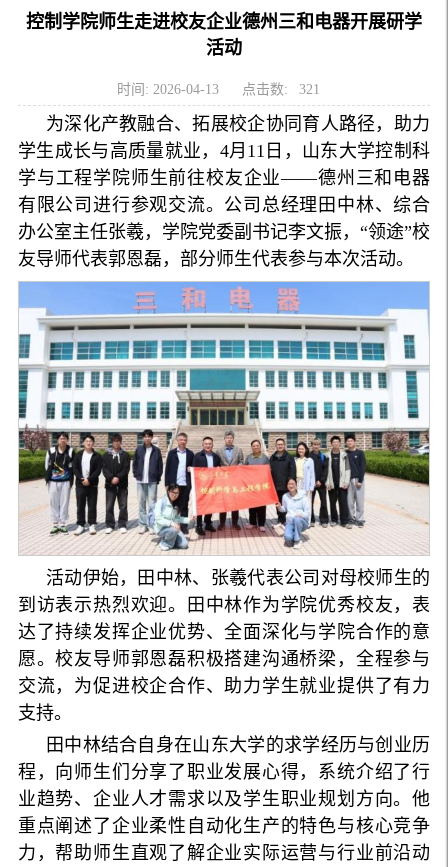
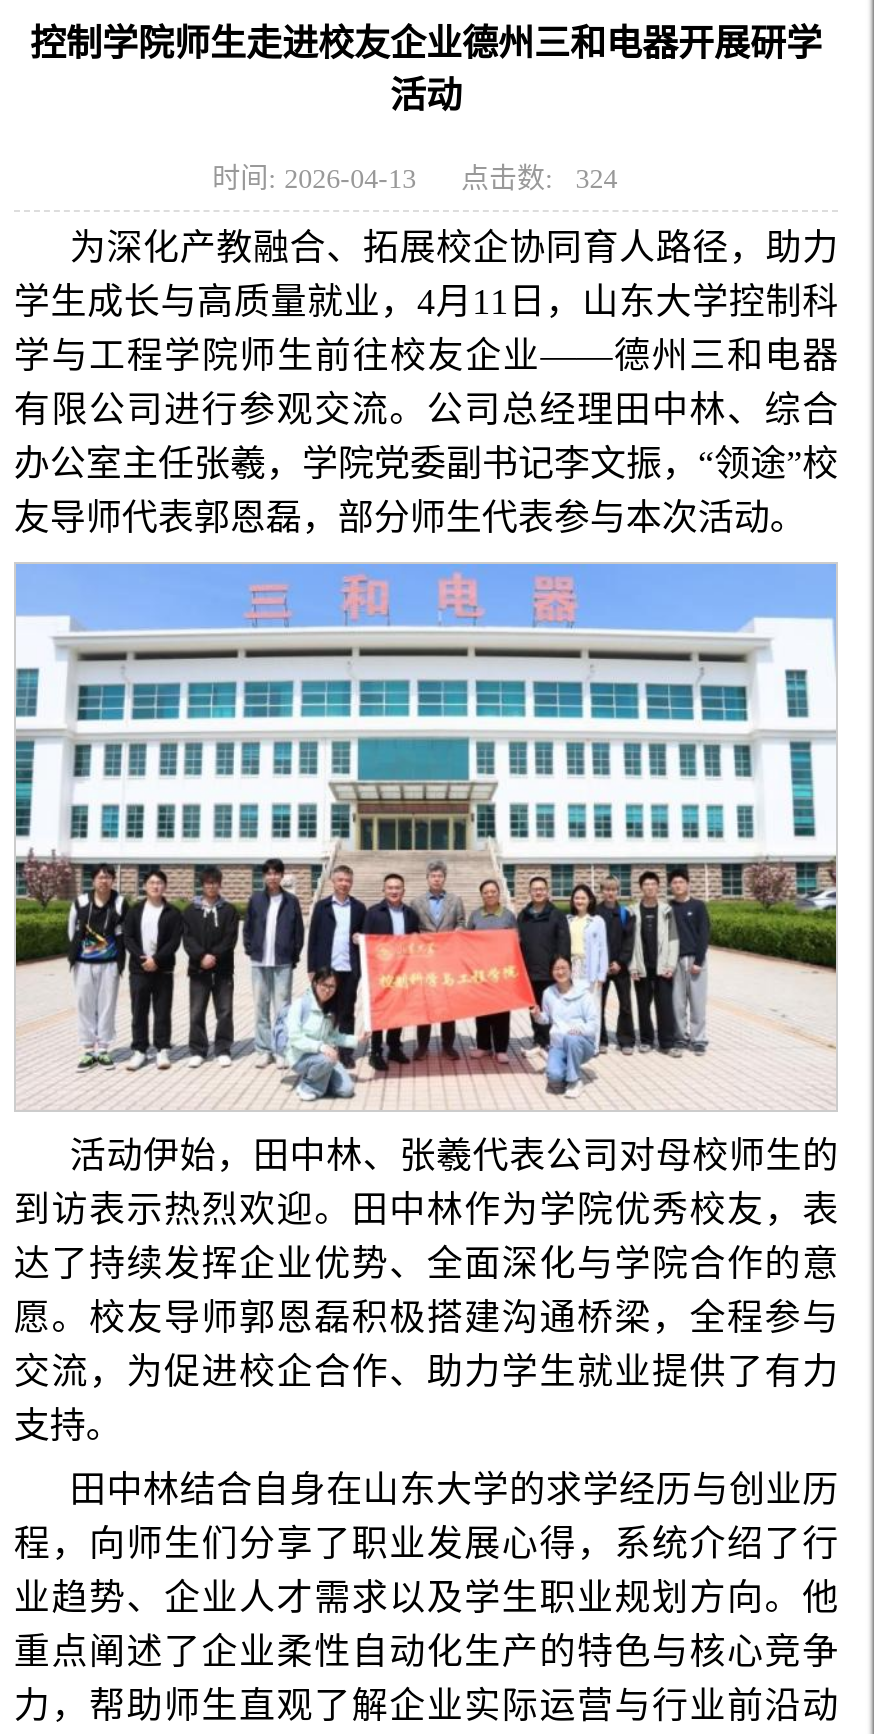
- 时间: 2026-04-13 点击数: 321
+ 时间: 2026-04-13 点击数: 324
